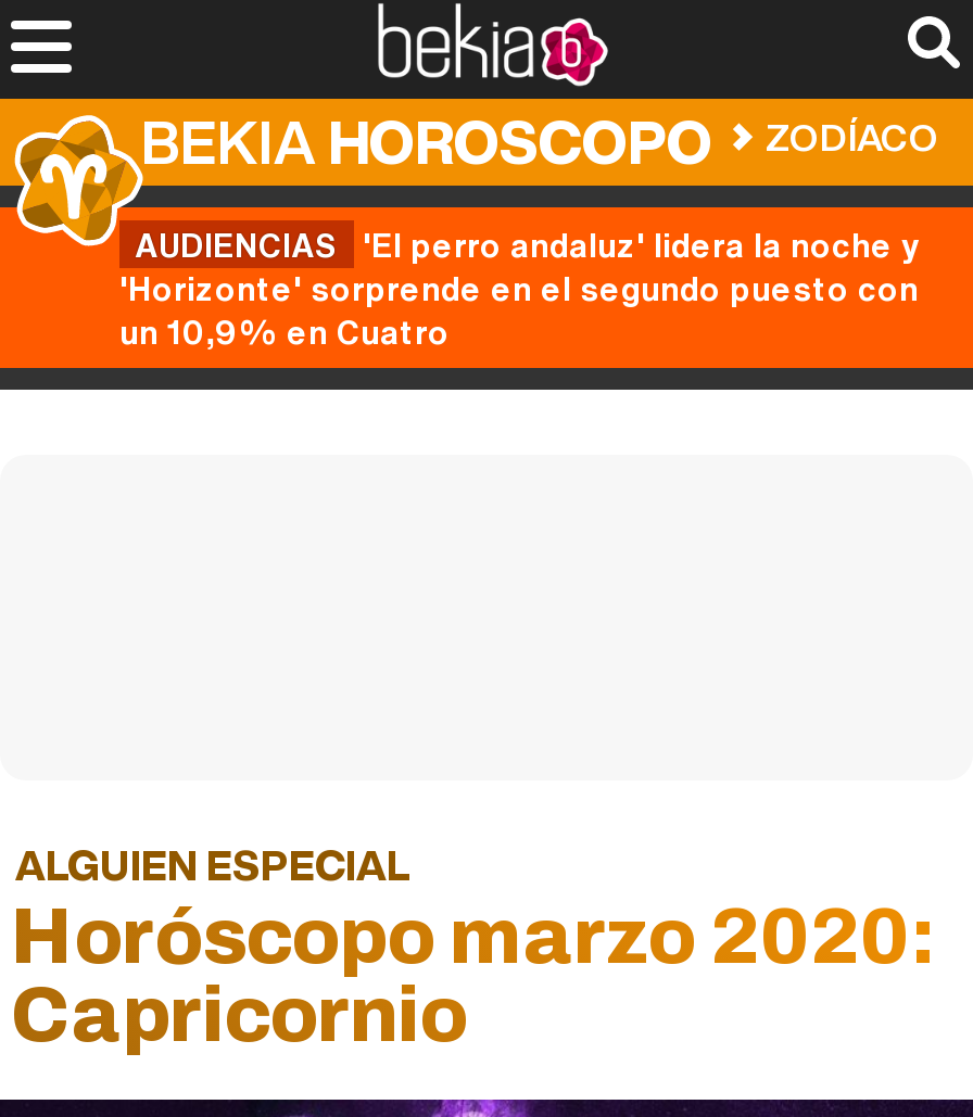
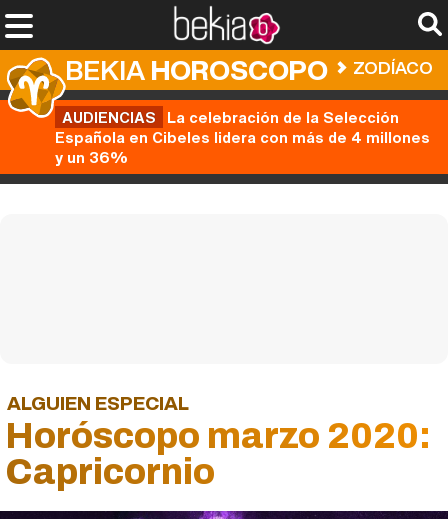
- AUDIENCIAS 'El perro andaluz' lidera la noche y
- 'Horizonte' sorprende en el segundo puesto con
- un 10,9% en Cuatro
+ AUDIENCIAS La celebración de la Selección
+ Española en Cibeles lidera con más de 4 millones
+ y un 36%
